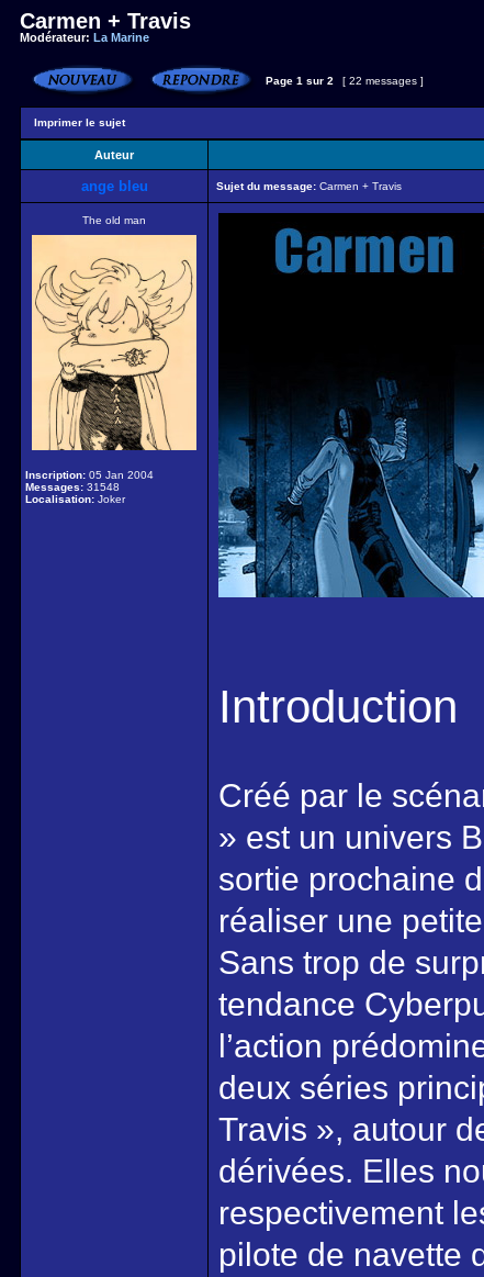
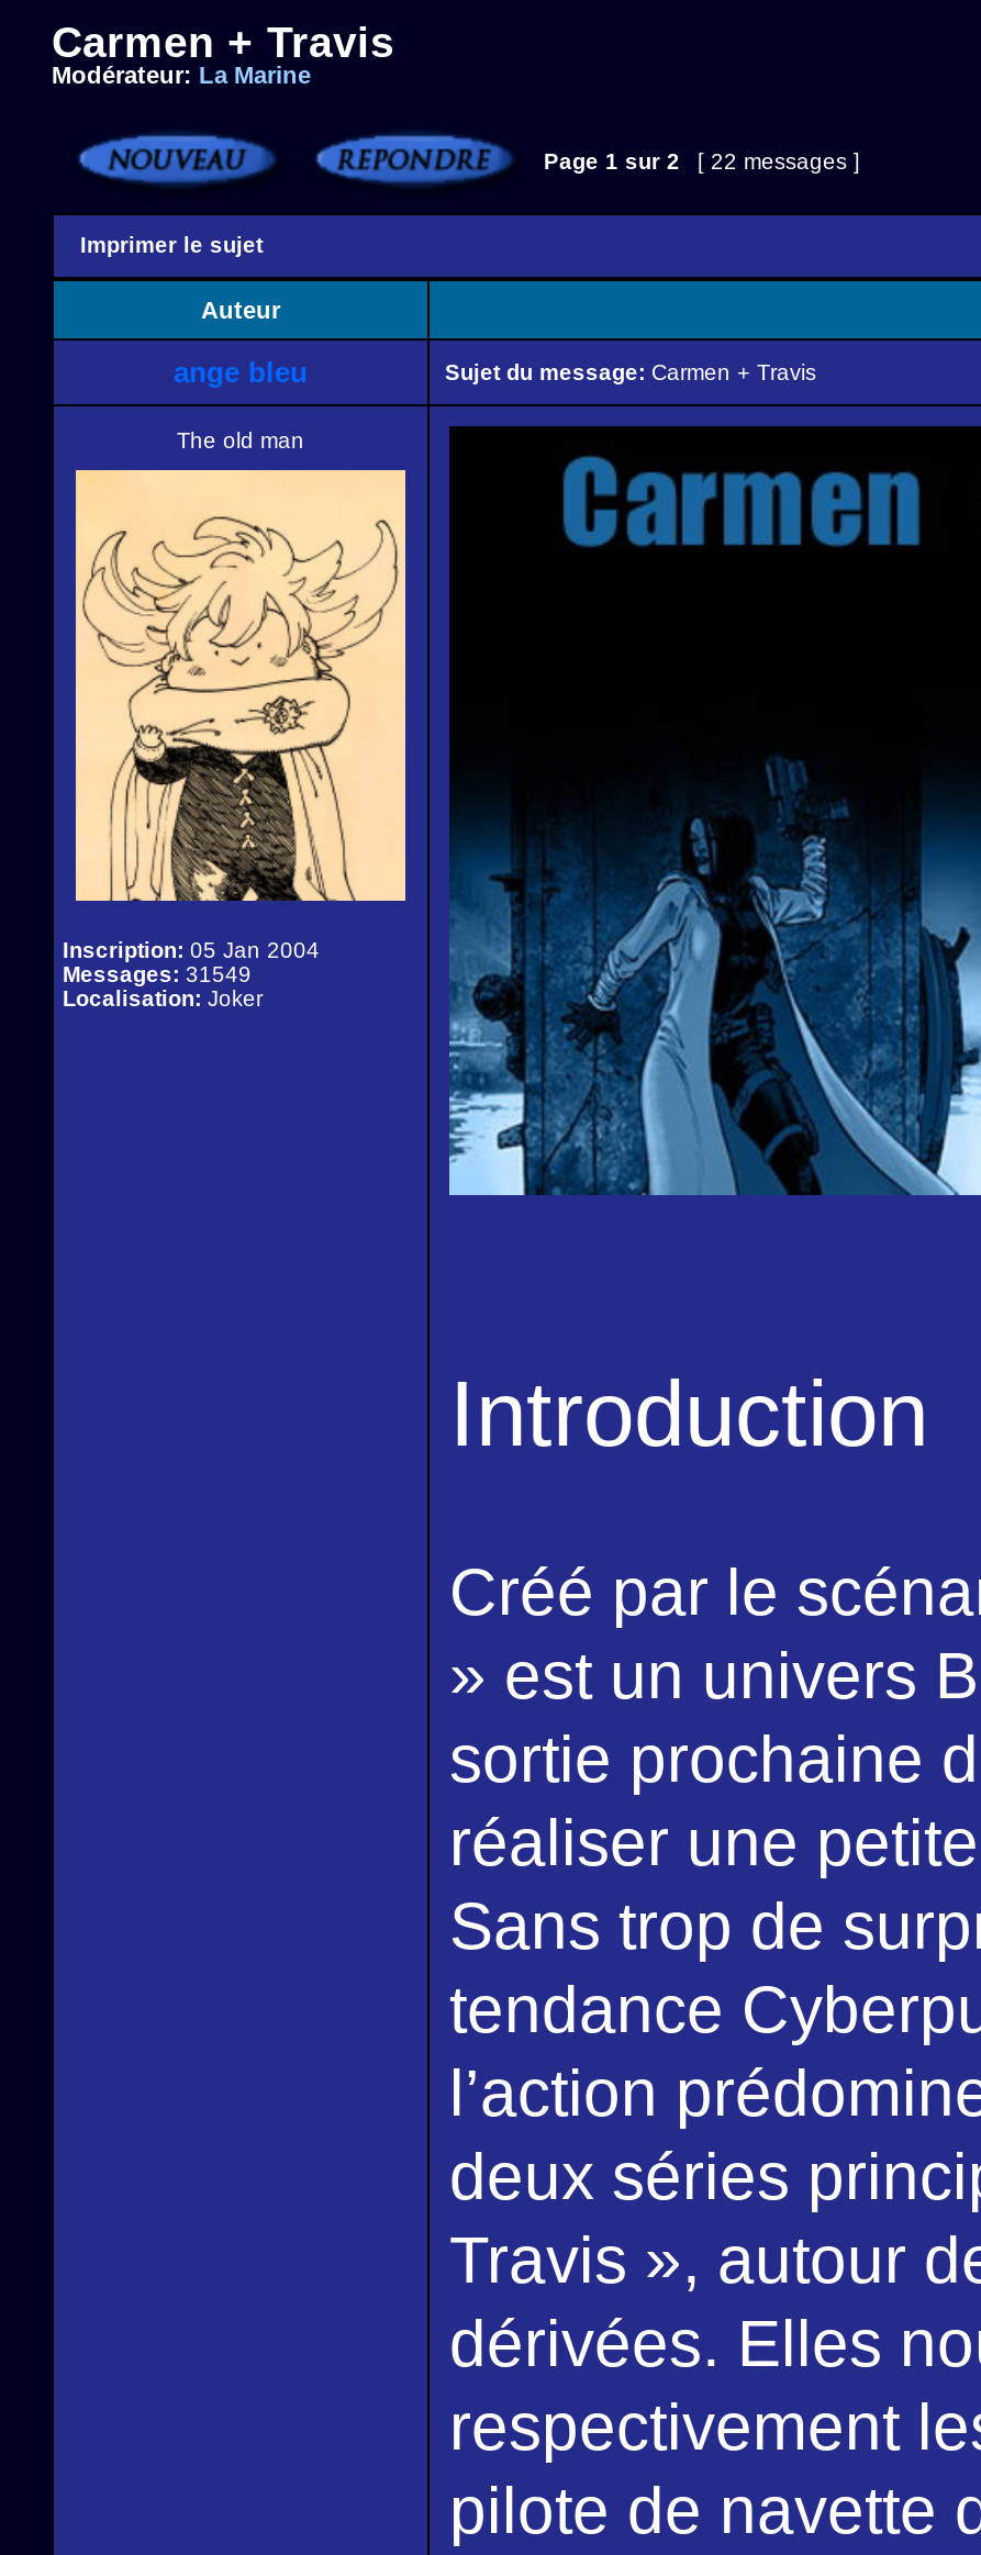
- Messages: 31548
+ Messages: 31549
